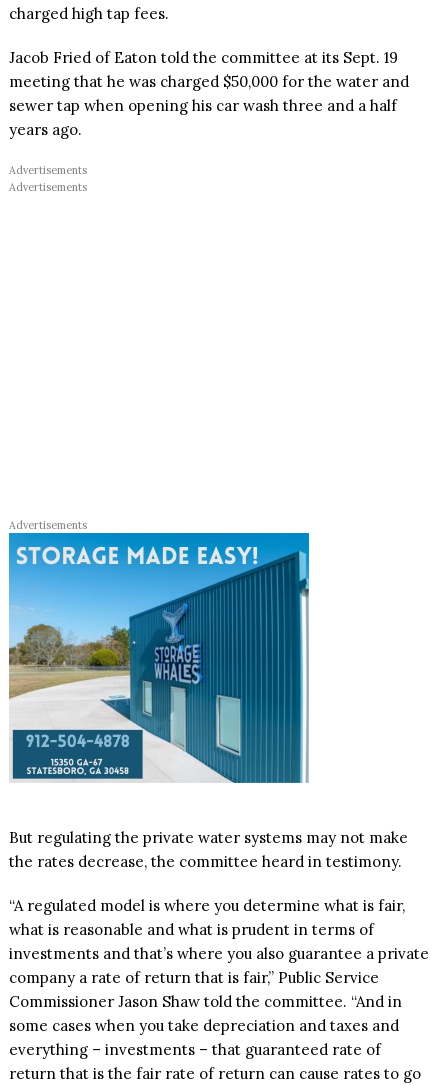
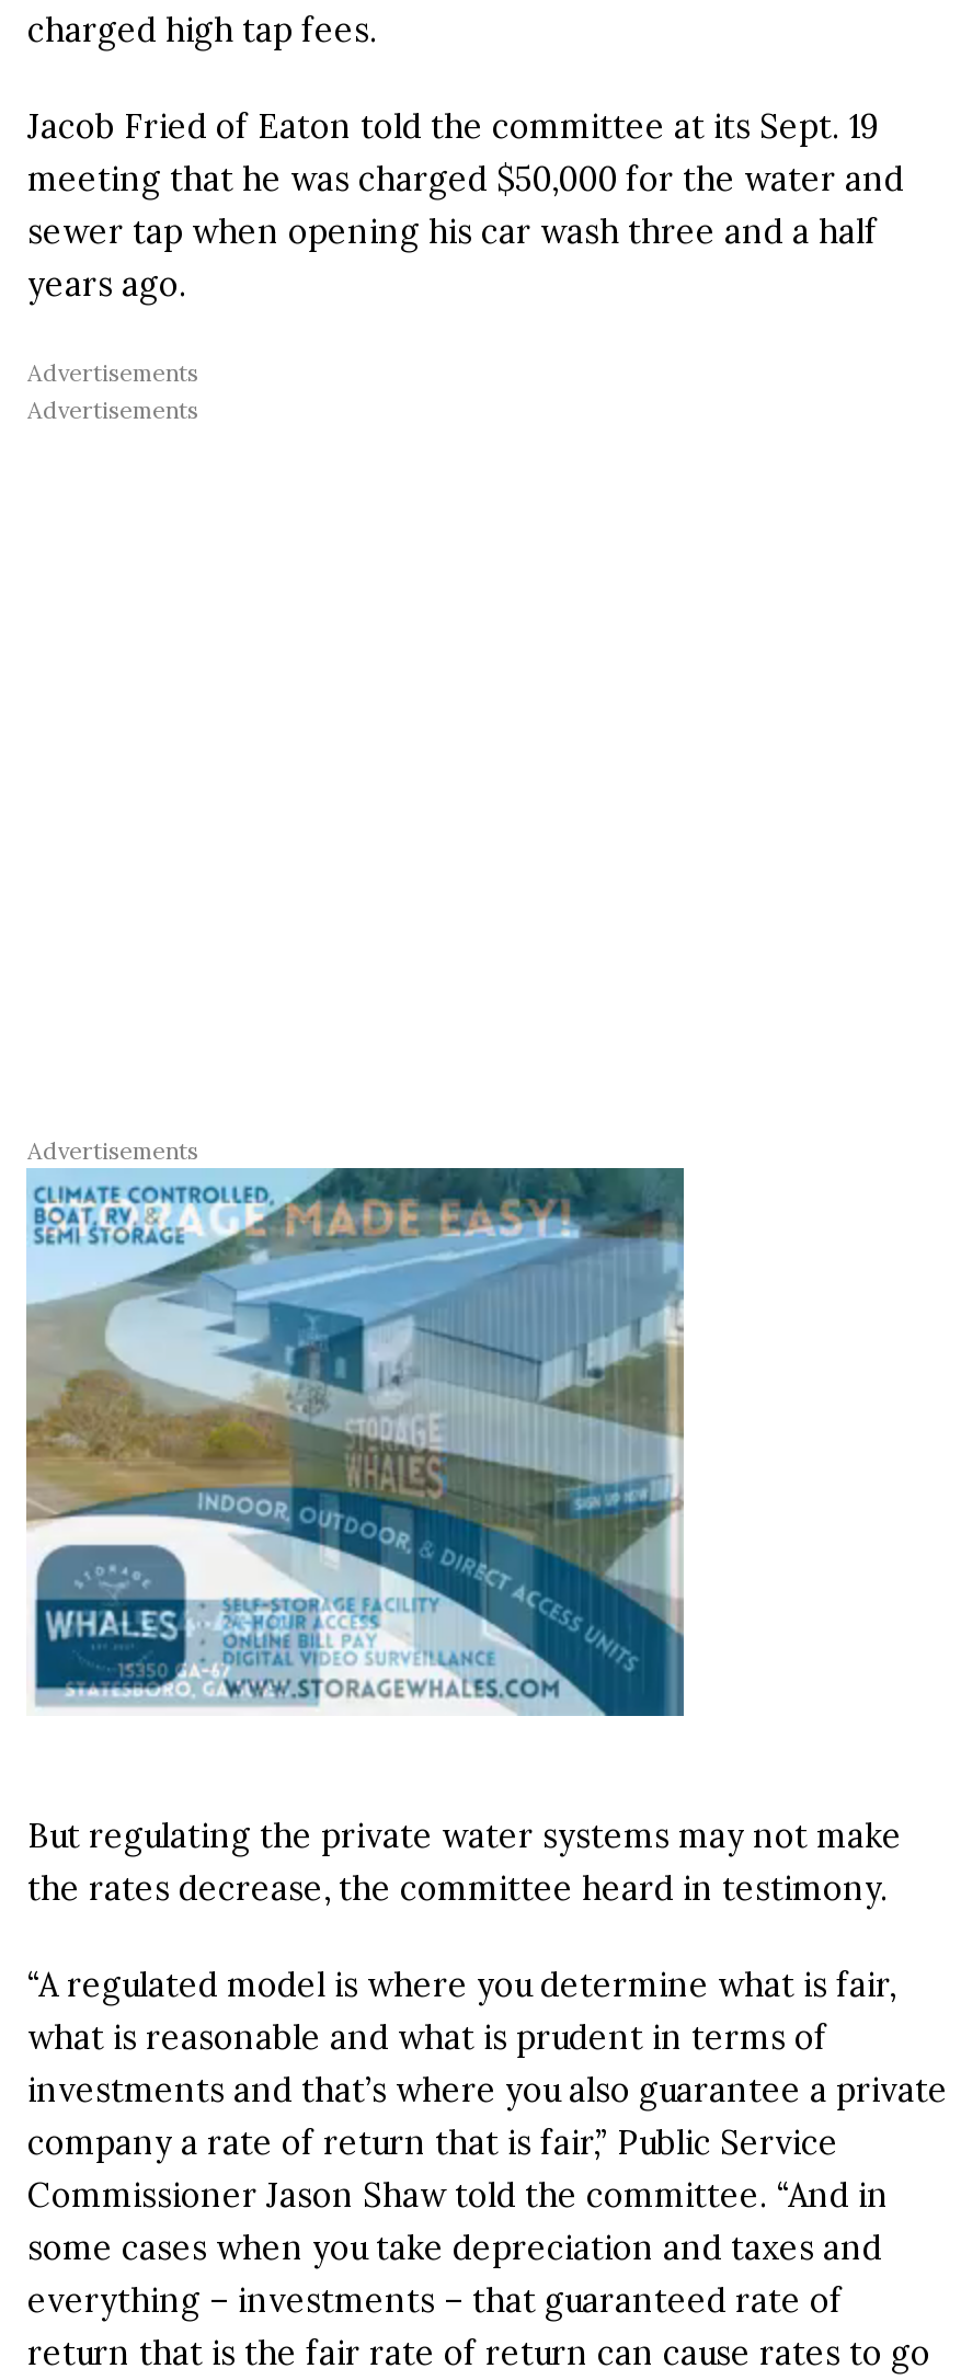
- [image]
+ [image]
